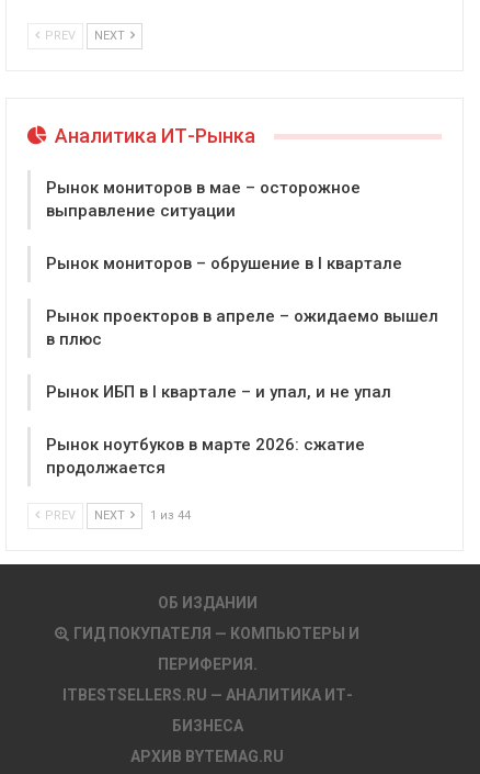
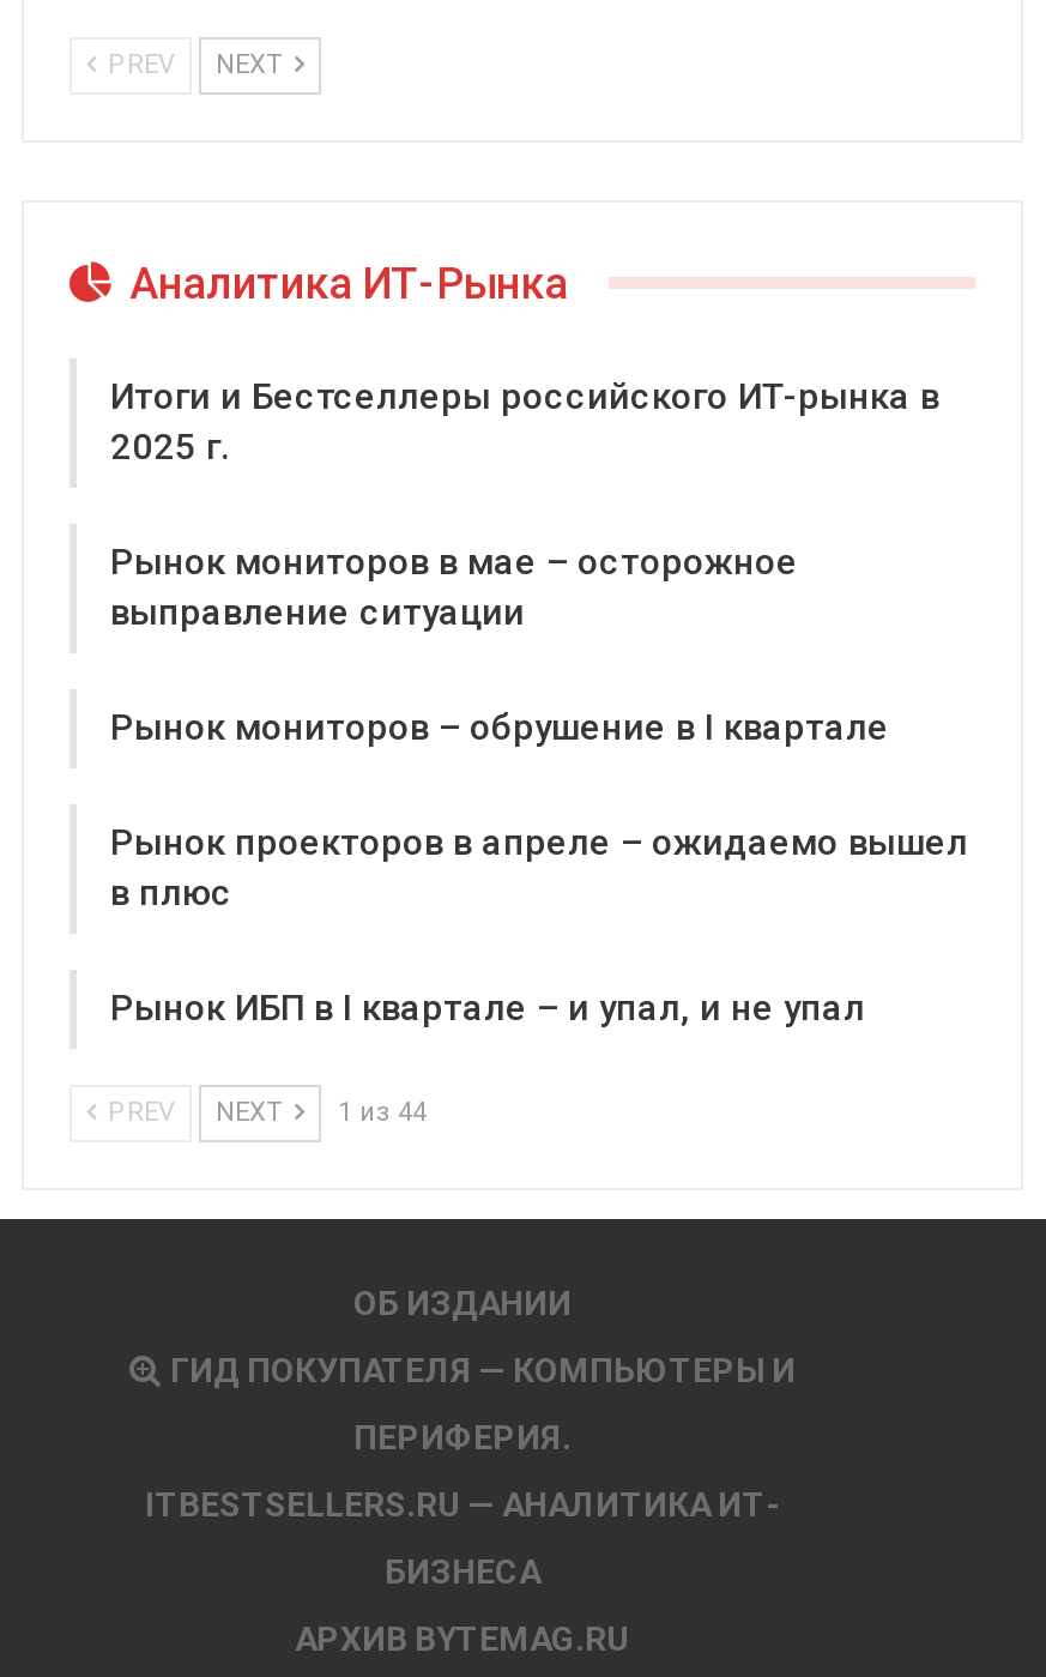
+ Итоги и Бестселлеры российского ИТ-рынка в
+ 2025 г.

moved down: Рынок мониторов в мае – осторожное | выправление ситуации | Рынок мониторов – обрушение в I квартале | Рынок проекторов в апреле – ожидаемо вышел | в плюс | Рынок ИБП в I квартале – и упал, и не упал

- Рынок ноутбуков в марте 2026: сжатие
- продолжается
